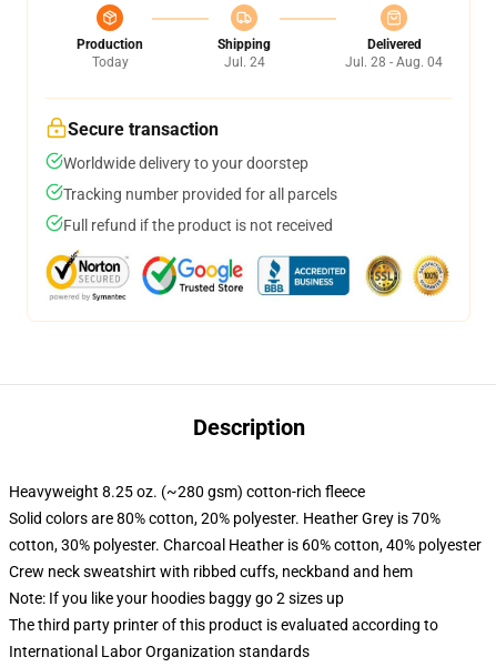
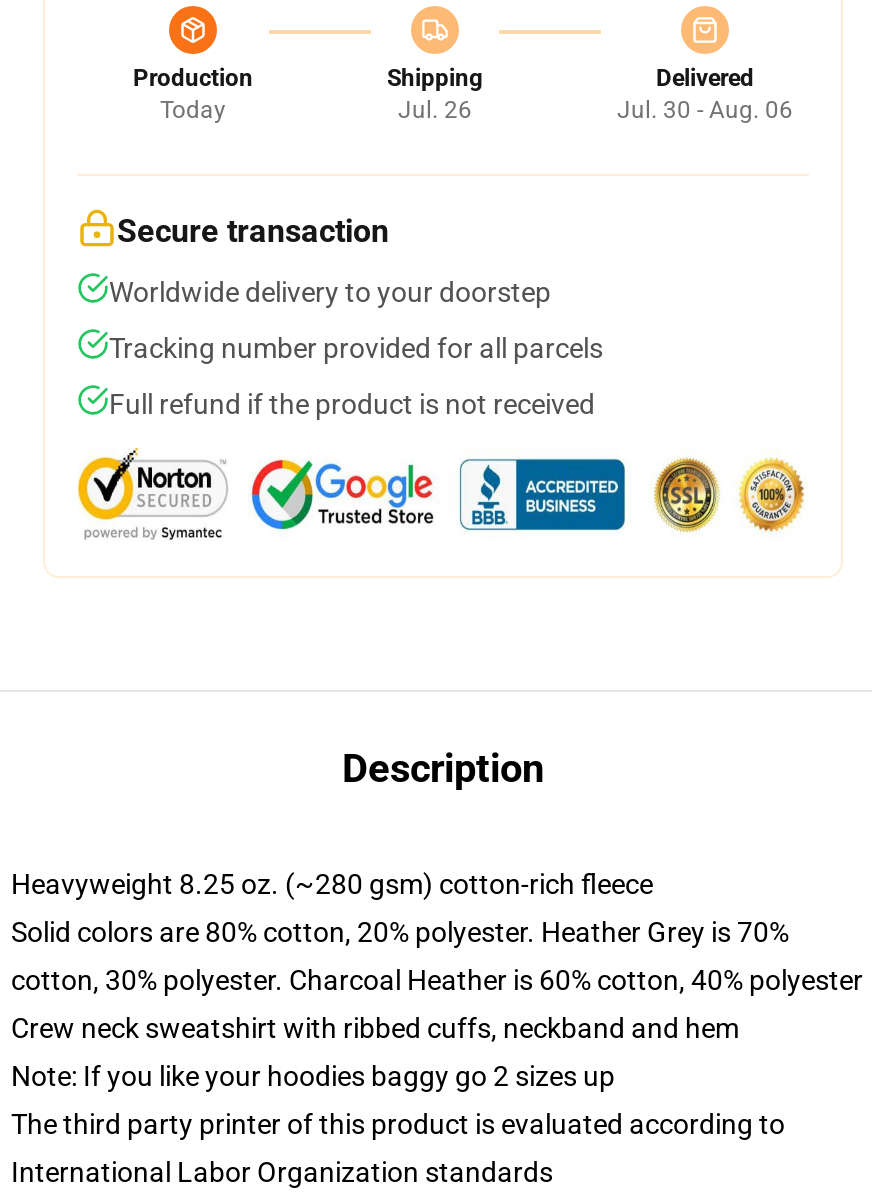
- Jul. 24
+ Jul. 26

- Jul. 28 - Aug. 04
+ Jul. 30 - Aug. 06
